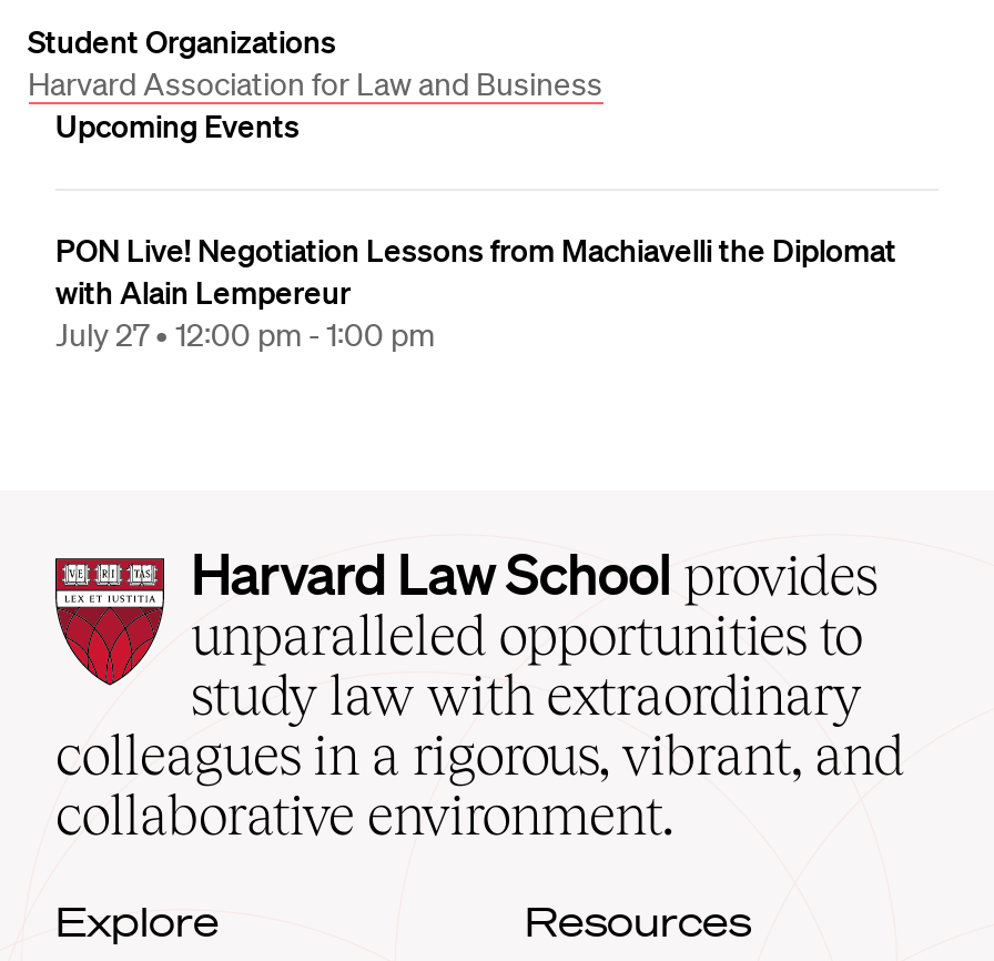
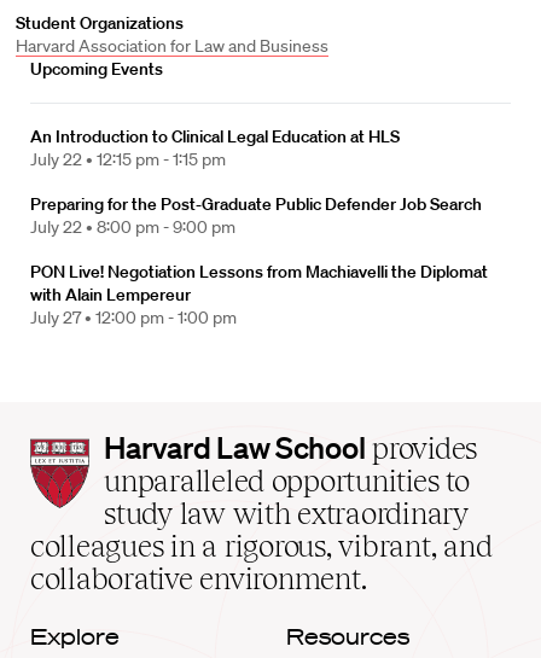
+ An Introduction to Clinical Legal Education at HLS
+ July 22 • 12:15 pm - 1:15 pm
+ Preparing for the Post-Graduate Public Defender Job Search
+ July 22 • 8:00 pm - 9:00 pm
